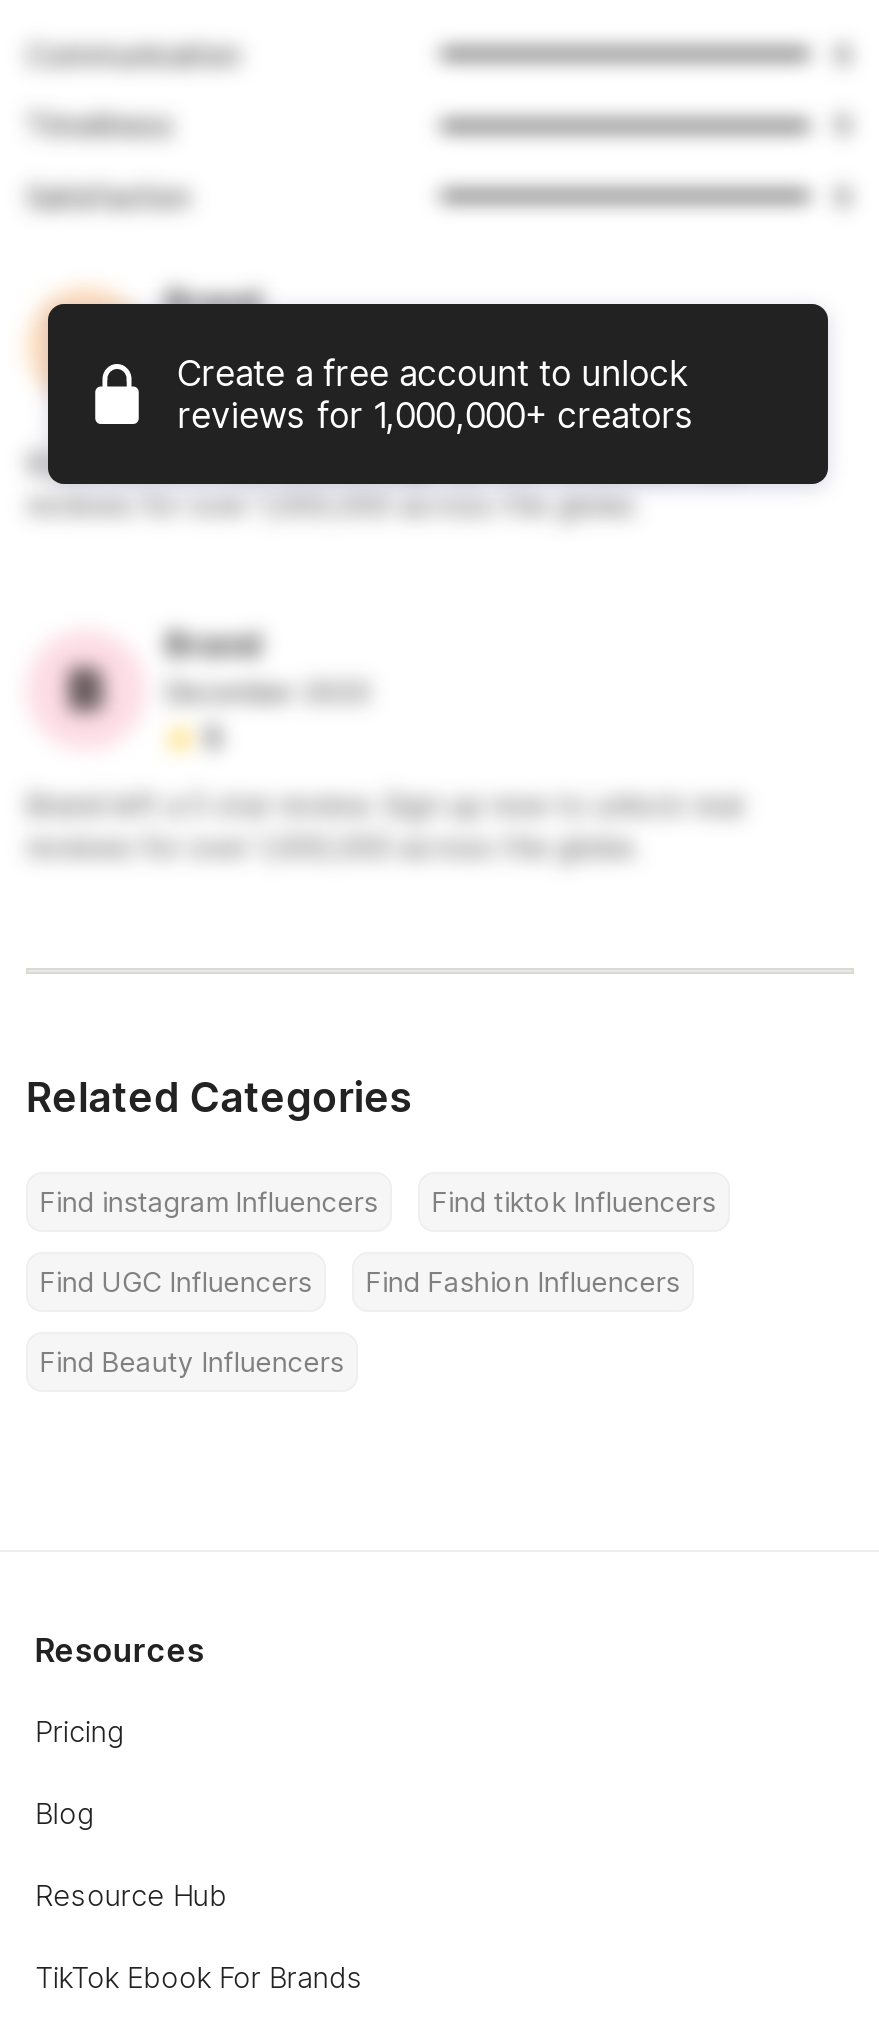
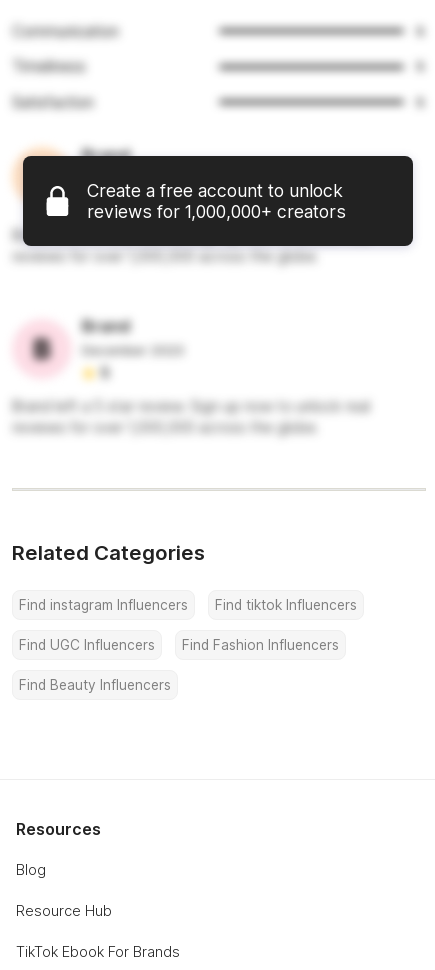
- Pricing
